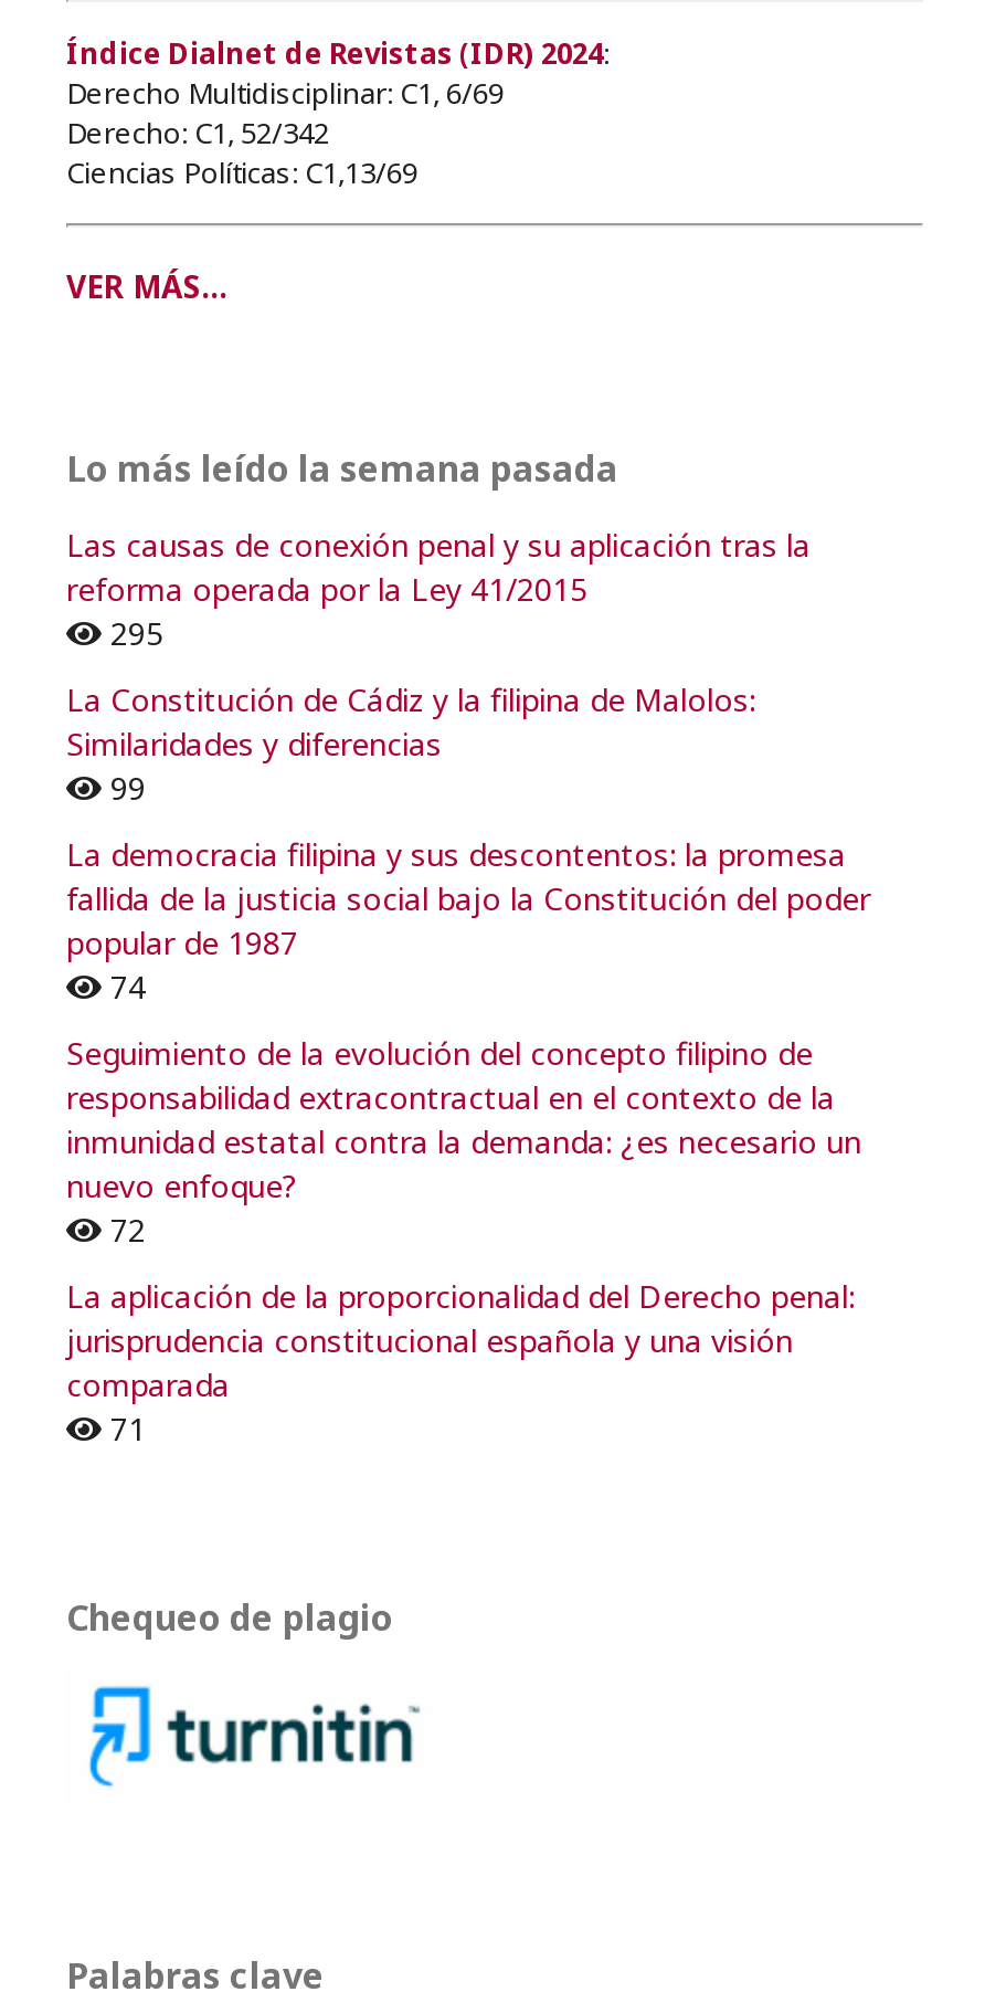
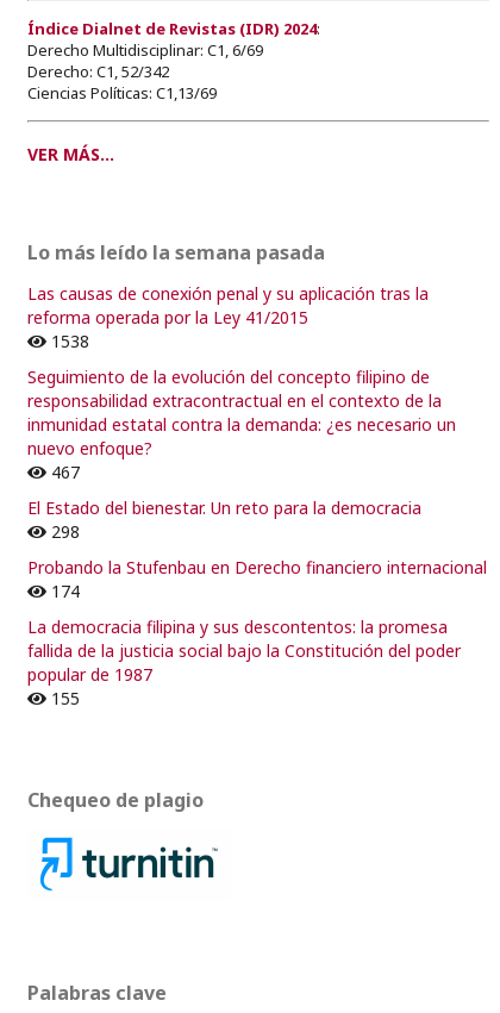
- 295
- La Constitución de Cádiz y la filipina de Malolos:
- Similaridades y diferencias
- 99
- 74
+ 1538

moved down: La democracia filipina y sus descontentos: la promesa | fallida de la justicia social bajo la Constitución del poder | popular de 1987

moved up: Seguimiento de la evolución del concepto filipino de | responsabilidad extracontractual en el contexto de la | inmunidad estatal contra la demanda: ¿es necesario un | nuevo enfoque?

- 72
- La aplicación de la proporcionalidad del Derecho penal:
- jurisprudencia constitucional española y una visión
- comparada
- 71
+ 467
+ El Estado del bienestar. Un reto para la democracia
+ 298
+ Probando la Stufenbau en Derecho financiero internacional
+ 174
+ 155
